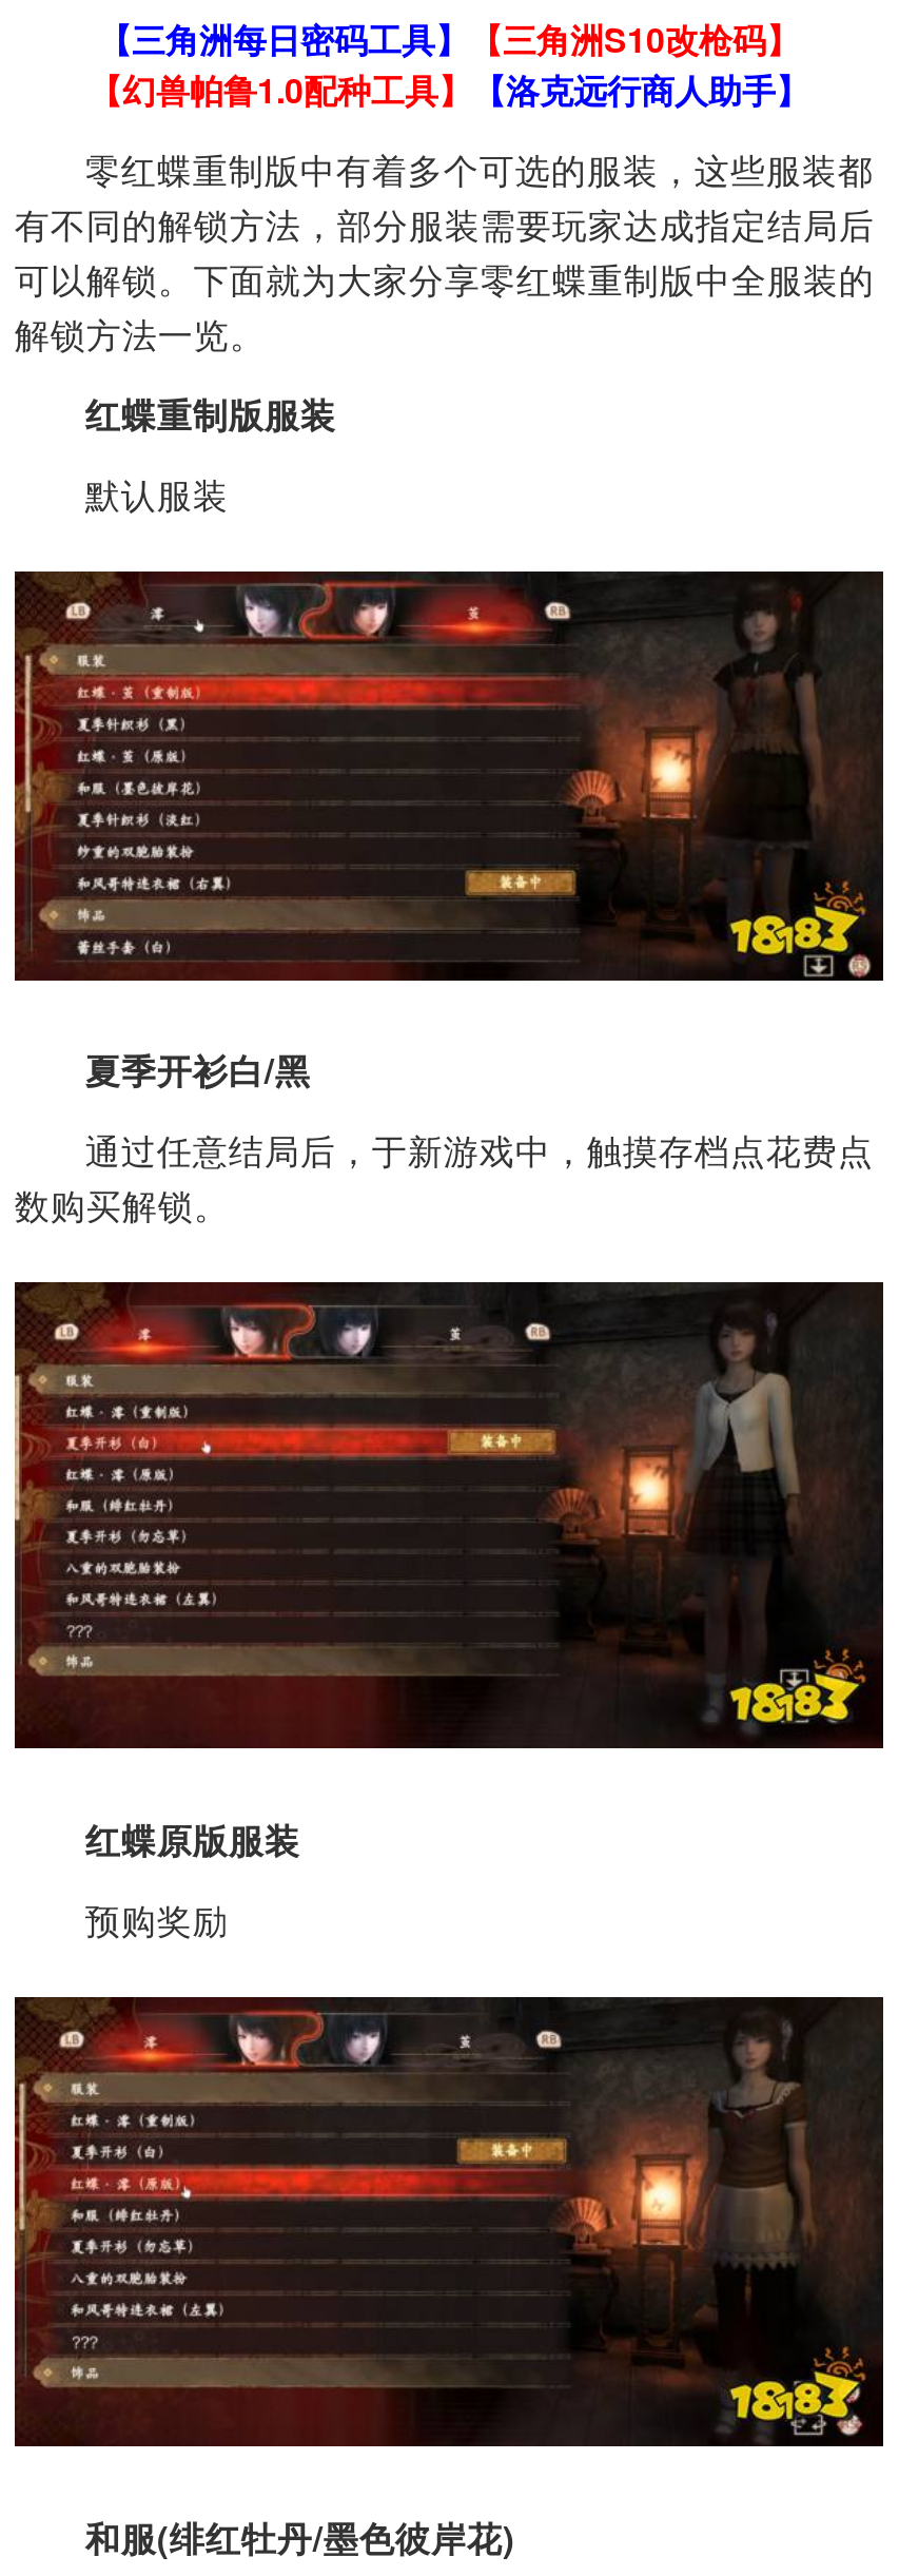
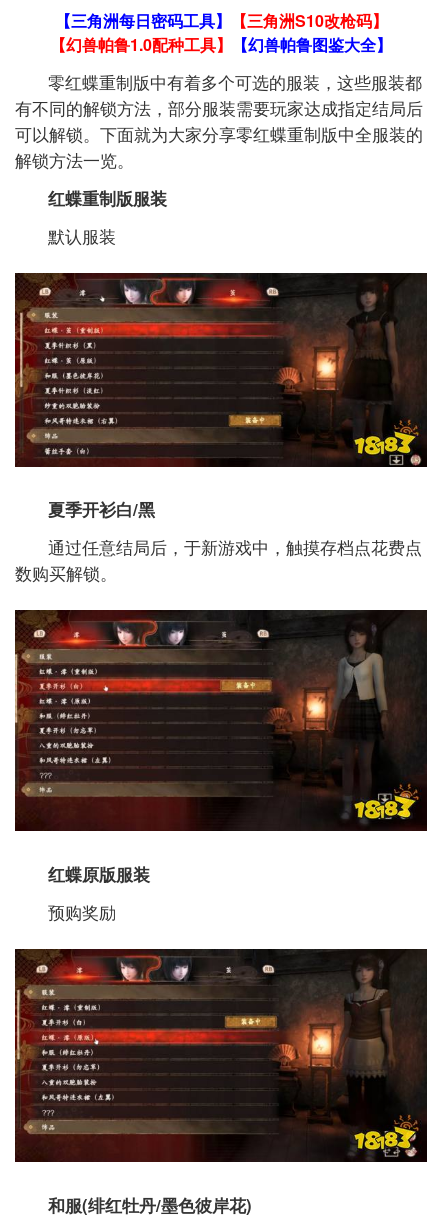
- 【幻兽帕鲁1.0配种工具】【洛克远行商人助手】
+ 【幻兽帕鲁1.0配种工具】【幻兽帕鲁图鉴大全】
